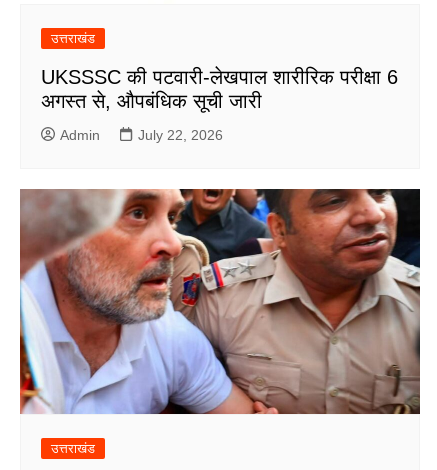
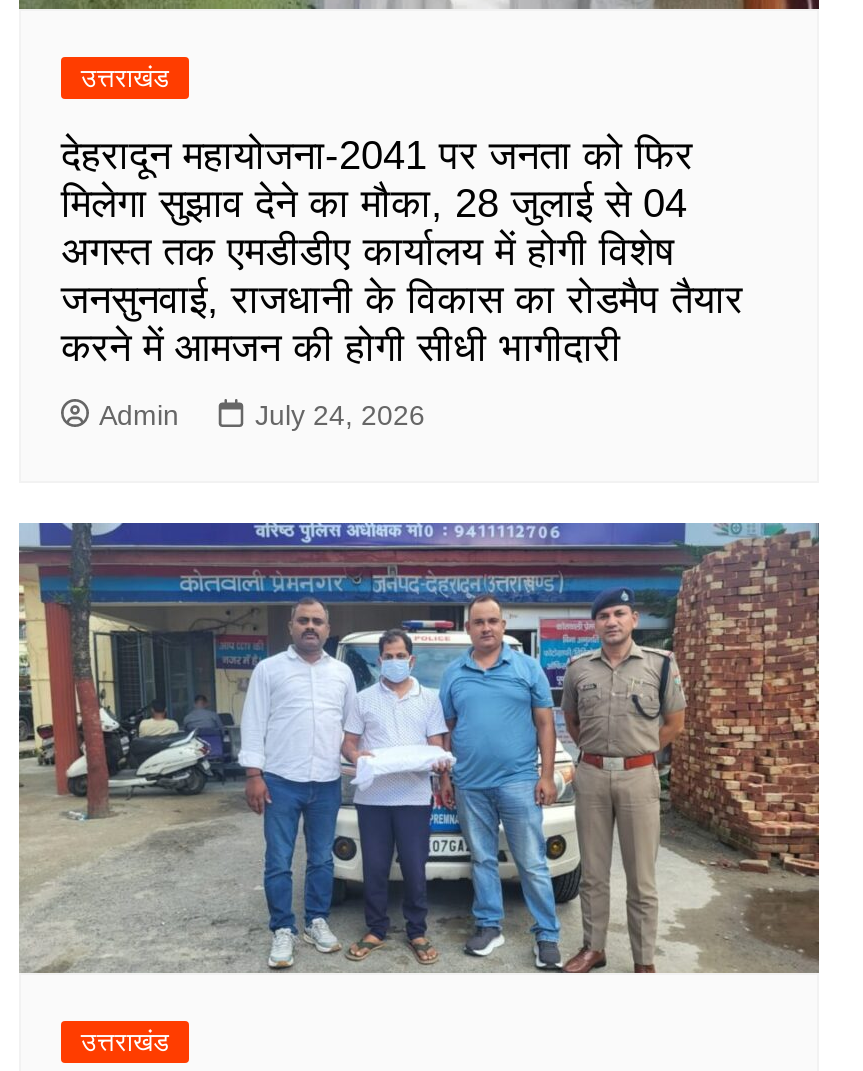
- UKSSSC की पटवारी-लेखपाल शारीरिक परीक्षा 6
- अगस्त से, औपबंधिक सूची जारी
+ देहरादून महायोजना-2041 पर जनता को फिर
+ मिलेगा सुझाव देने का मौका, 28 जुलाई से 04
+ अगस्त तक एमडीडीए कार्यालय में होगी विशेष
+ जनसुनवाई, राजधानी के विकास का रोडमैप तैयार
+ करने में आमजन की होगी सीधी भागीदारी

- July 22, 2026
+ July 24, 2026

- [image]
+ [image]
